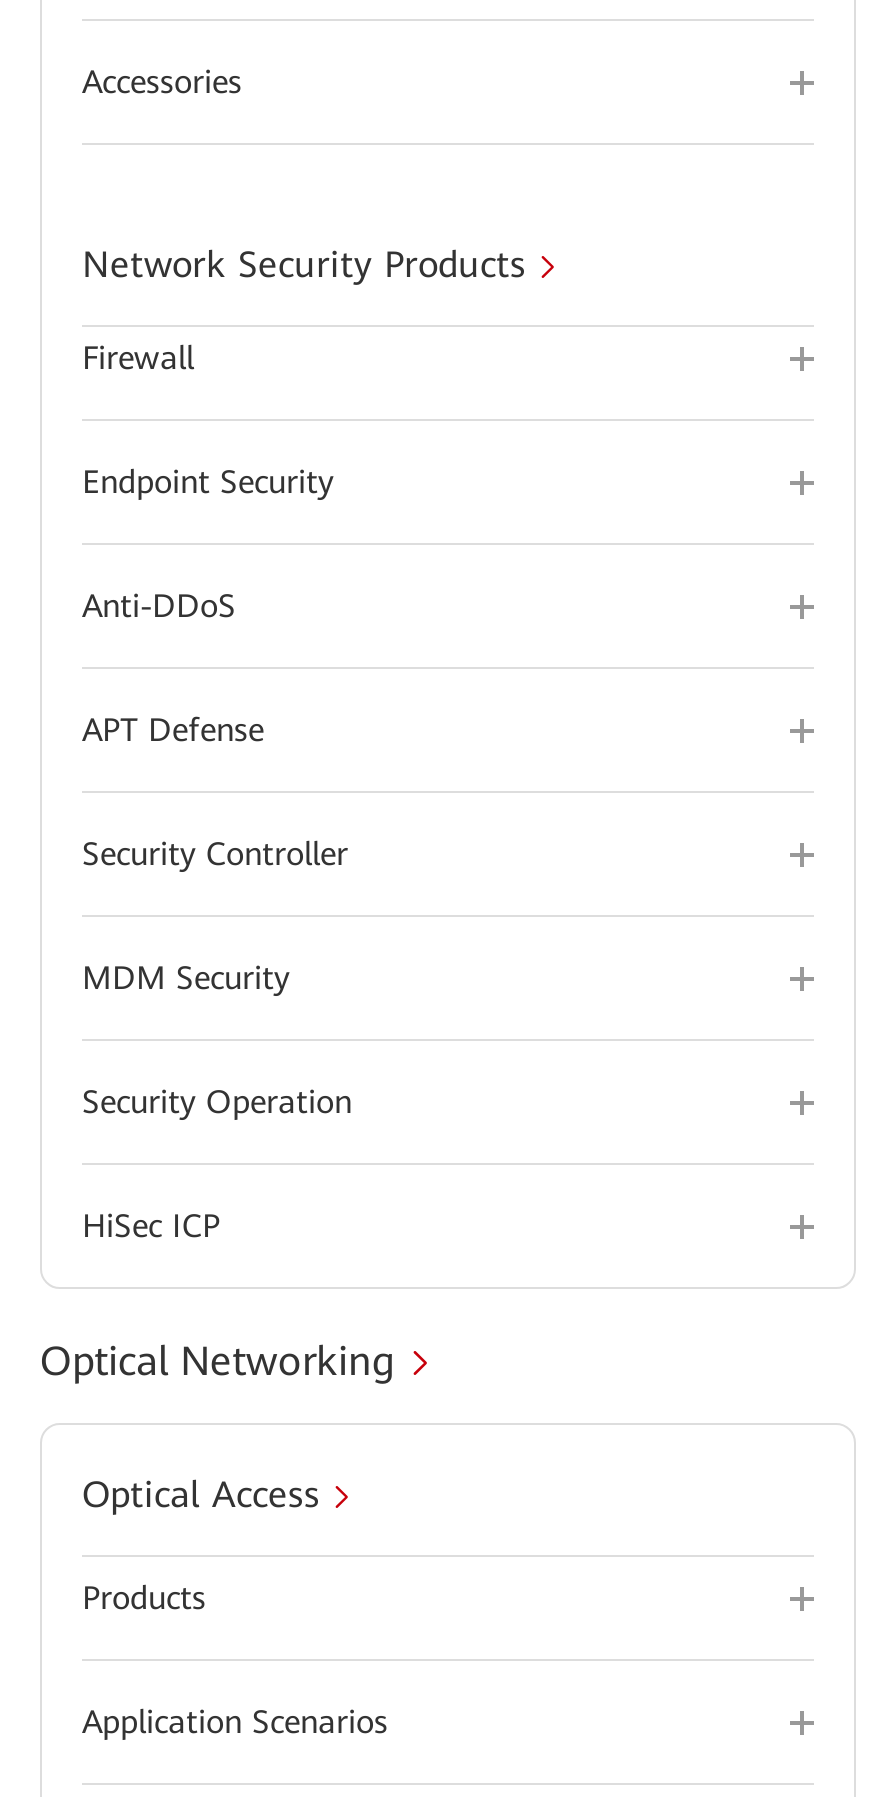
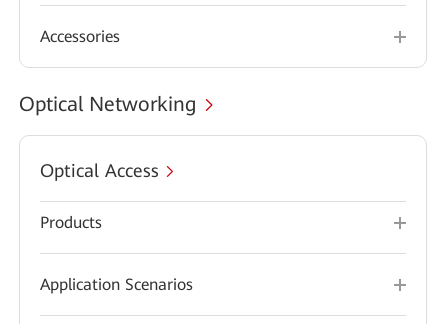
- Network Security Products
- Firewall
- Endpoint Security
- Anti-DDoS
- APT Defense
- Security Controller
- MDM Security
- Security Operation
- HiSec ICP
